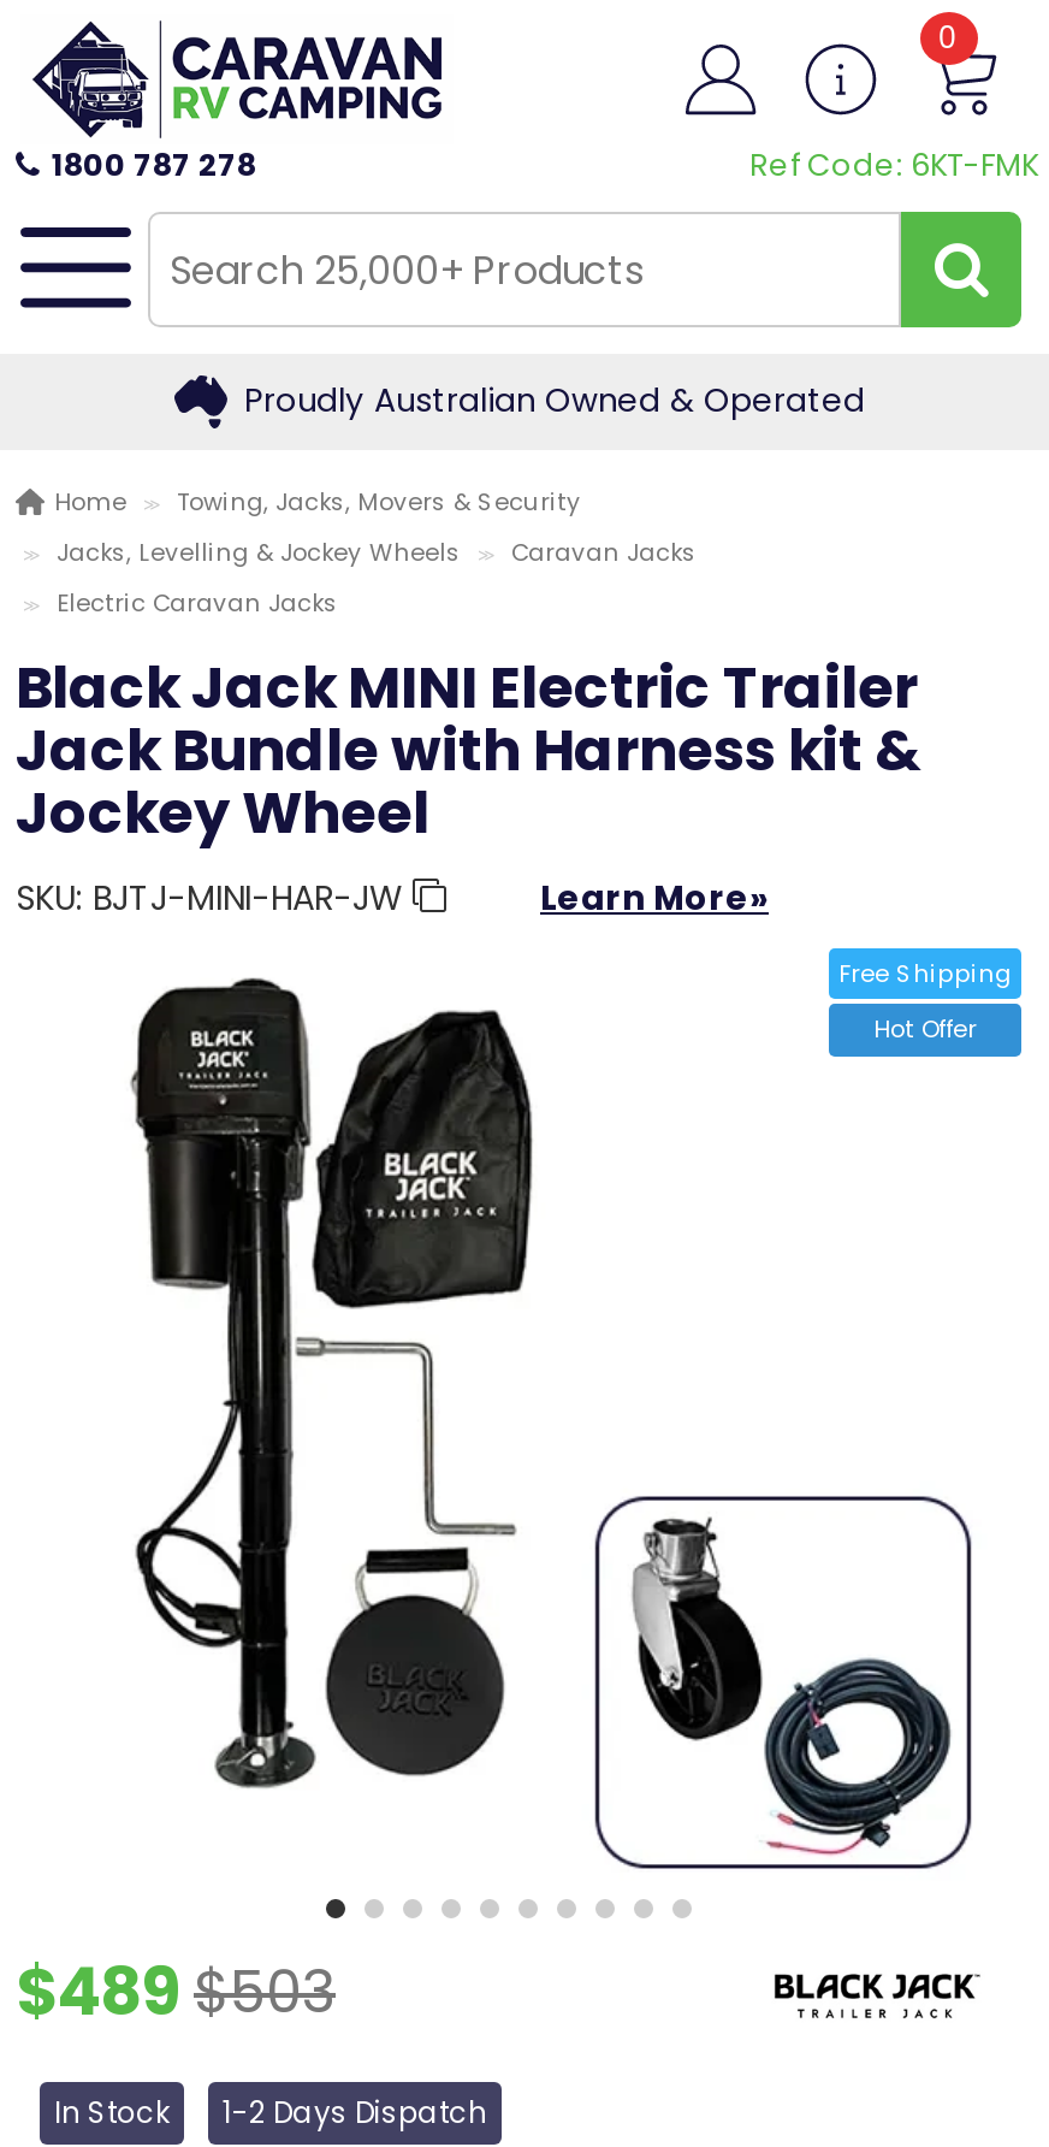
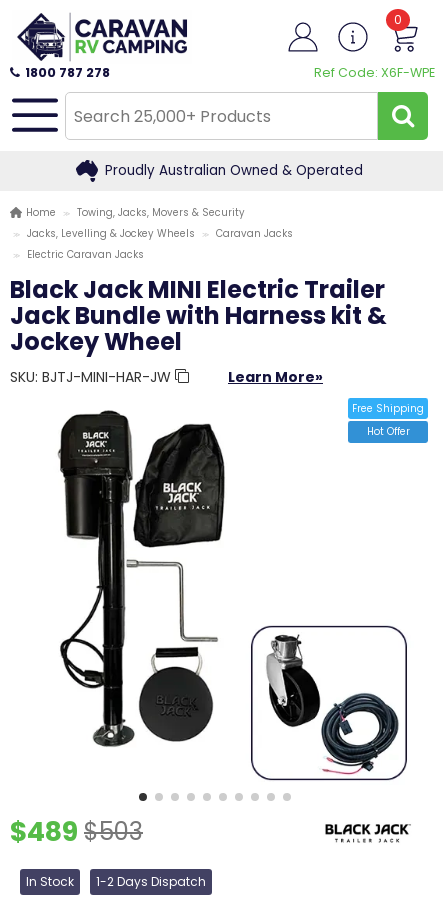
- Ref Code: 6KT-FMK
+ Ref Code: X6F-WPE
